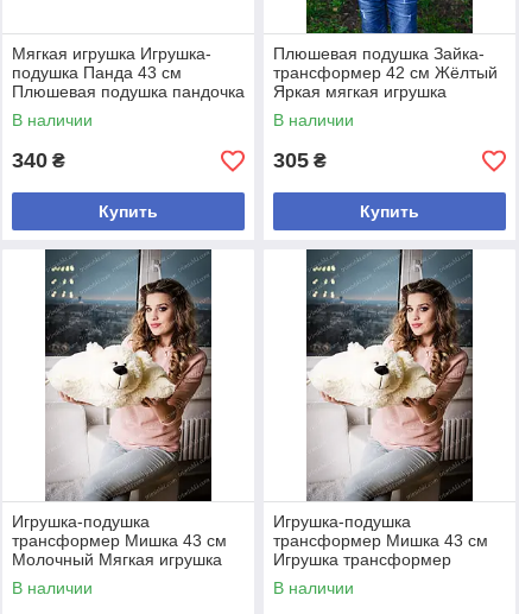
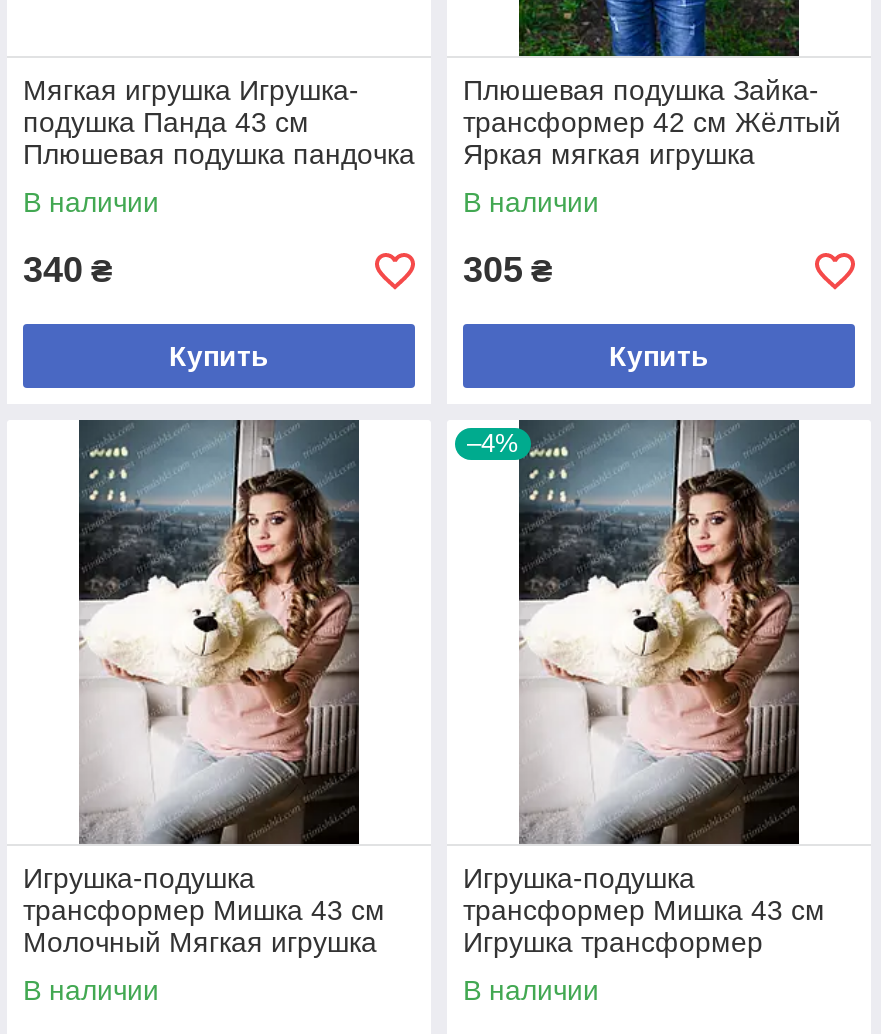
+ –4%
